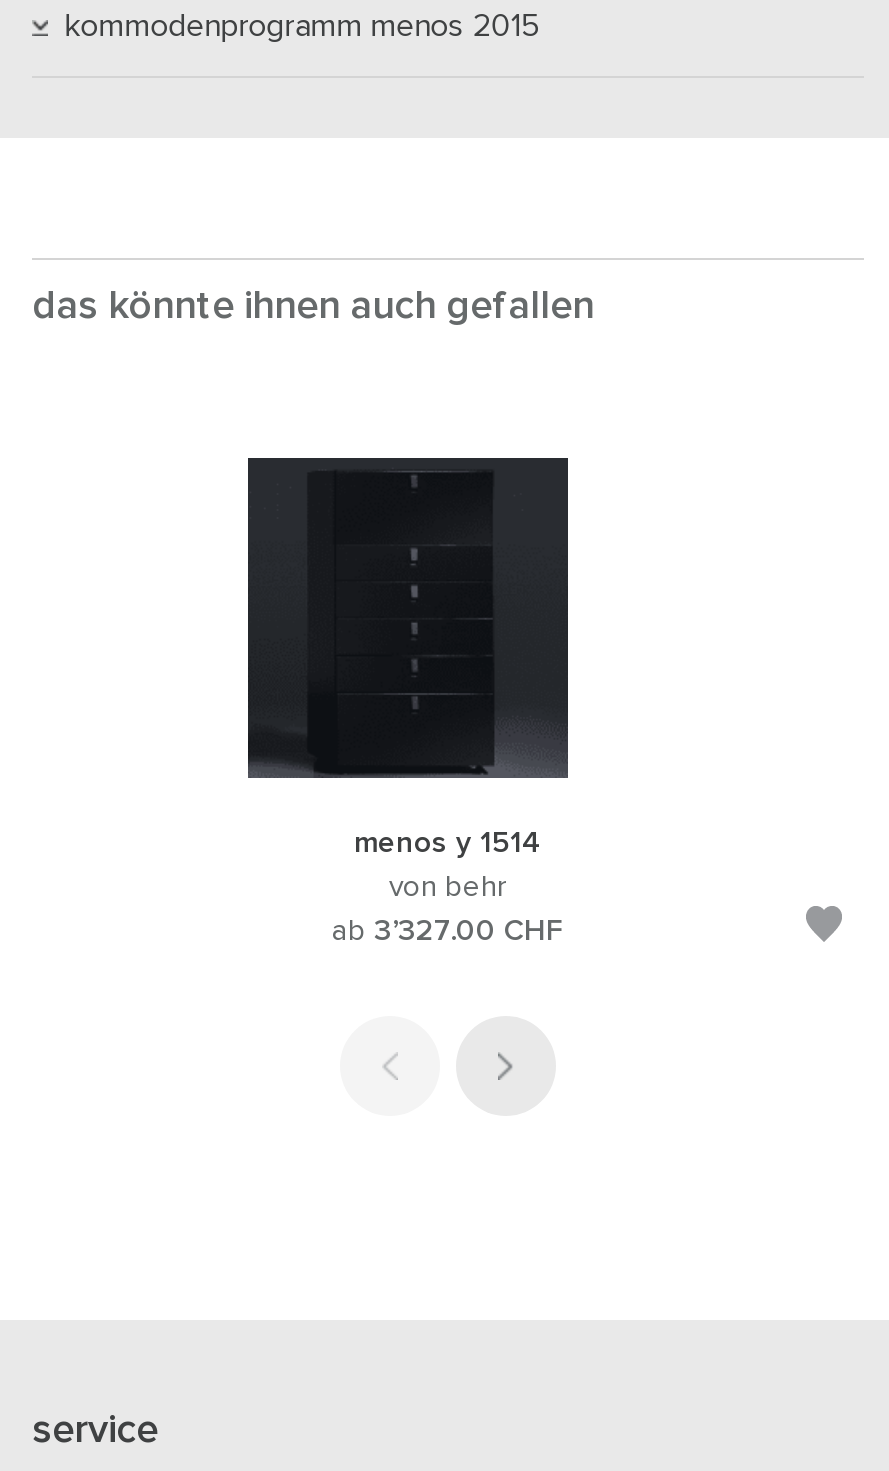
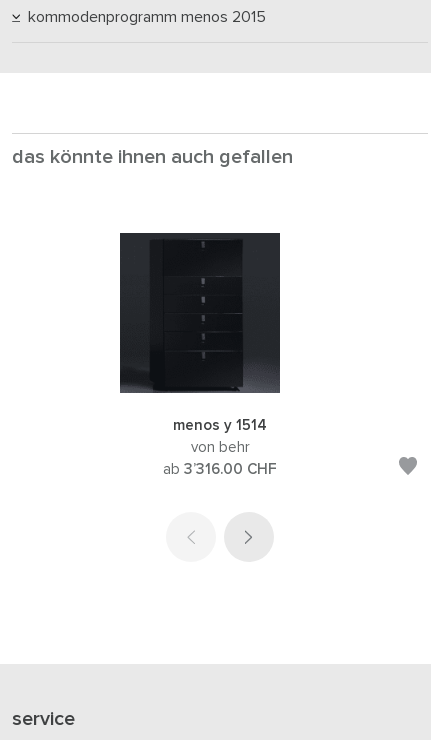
- ab 3’327.00 CHF
+ ab 3’316.00 CHF
